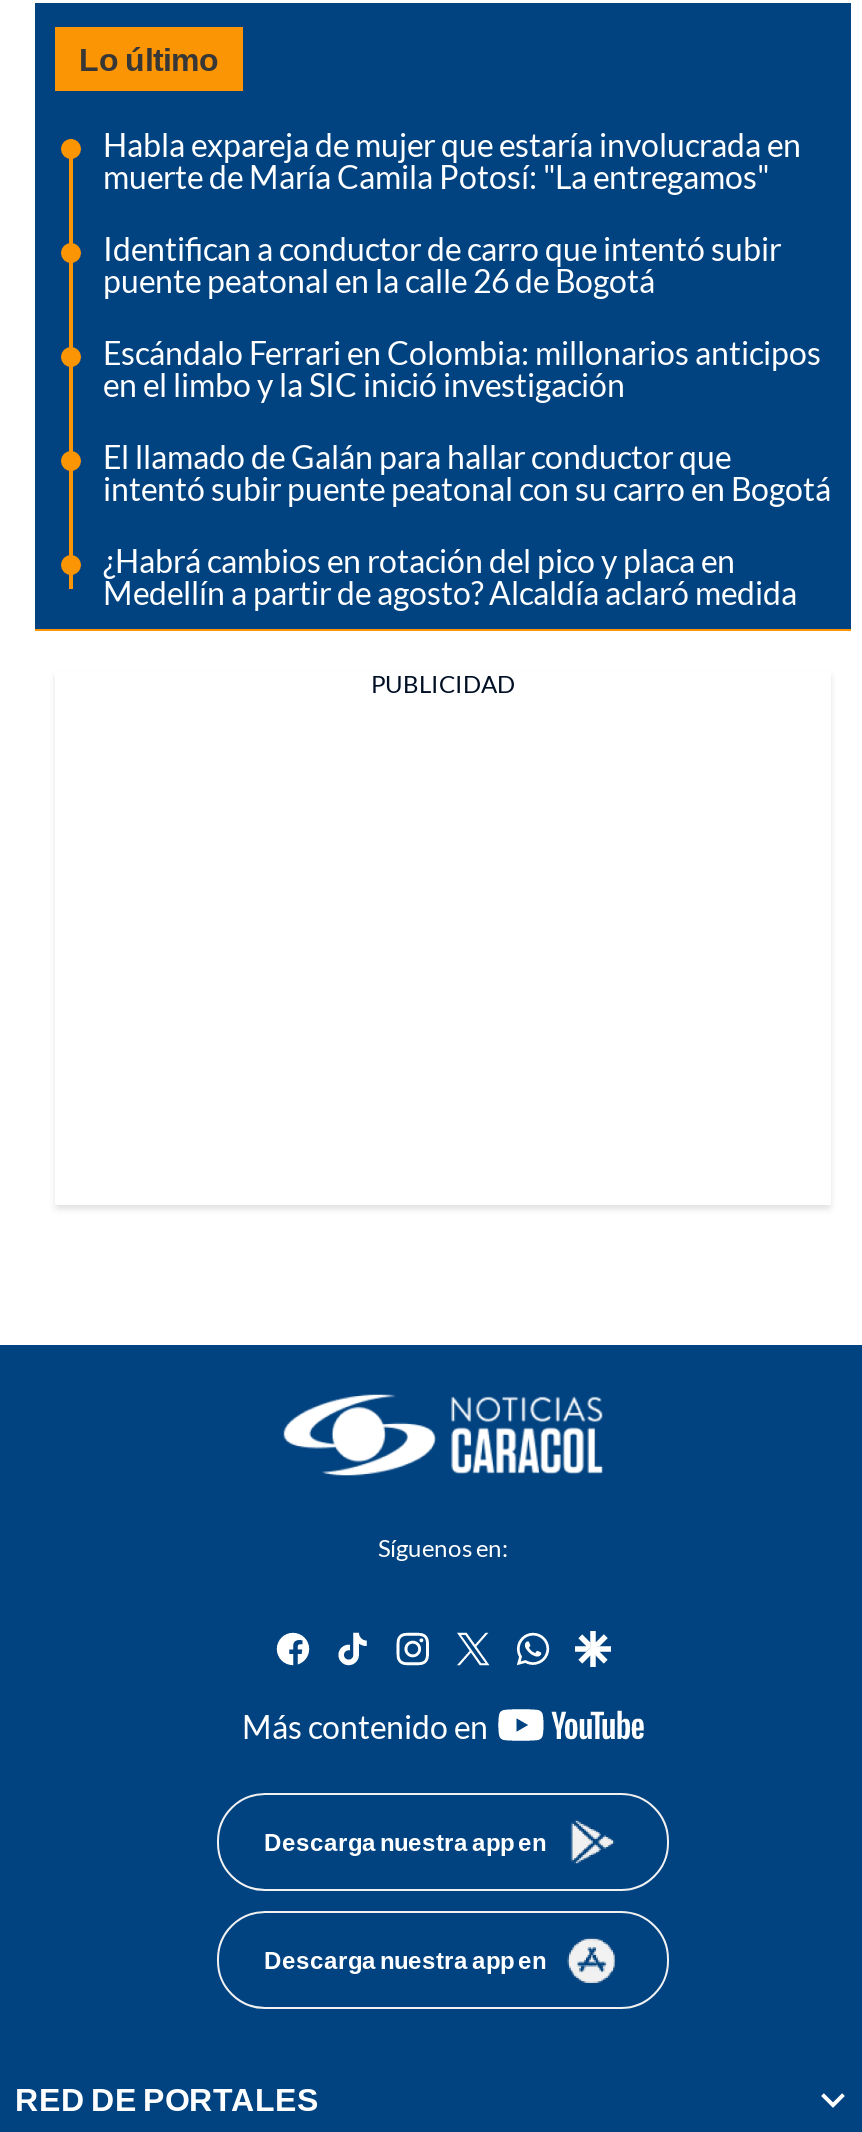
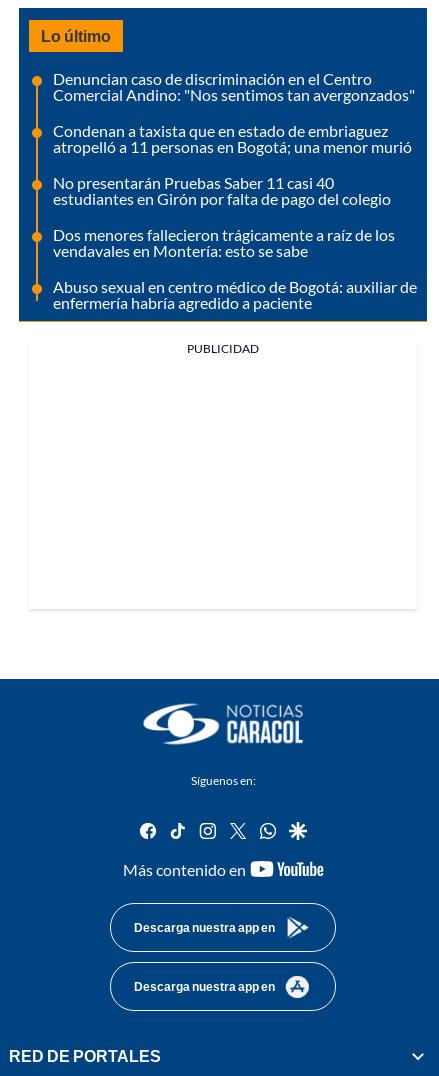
- Habla expareja de mujer que estaría involucrada en
- muerte de María Camila Potosí: "La entregamos"
+ Denuncian caso de discriminación en el Centro
+ Comercial Andino: "Nos sentimos tan avergonzados"

- Identifican a conductor de carro que intentó subir
- puente peatonal en la calle 26 de Bogotá
+ Condenan a taxista que en estado de embriaguez
+ atropelló a 11 personas en Bogotá; una menor murió

- Escándalo Ferrari en Colombia: millonarios anticipos
- en el limbo y la SIC inició investigación
+ No presentarán Pruebas Saber 11 casi 40
+ estudiantes en Girón por falta de pago del colegio

- El llamado de Galán para hallar conductor que
- intentó subir puente peatonal con su carro en Bogotá
+ Dos menores fallecieron trágicamente a raíz de los
+ vendavales en Montería: esto se sabe

- ¿Habrá cambios en rotación del pico y placa en
- Medellín a partir de agosto? Alcaldía aclaró medida
+ Abuso sexual en centro médico de Bogotá: auxiliar de
+ enfermería habría agredido a paciente
